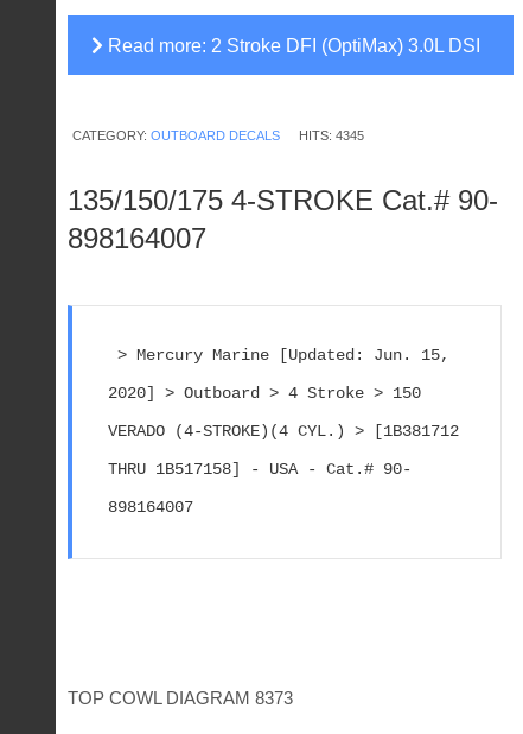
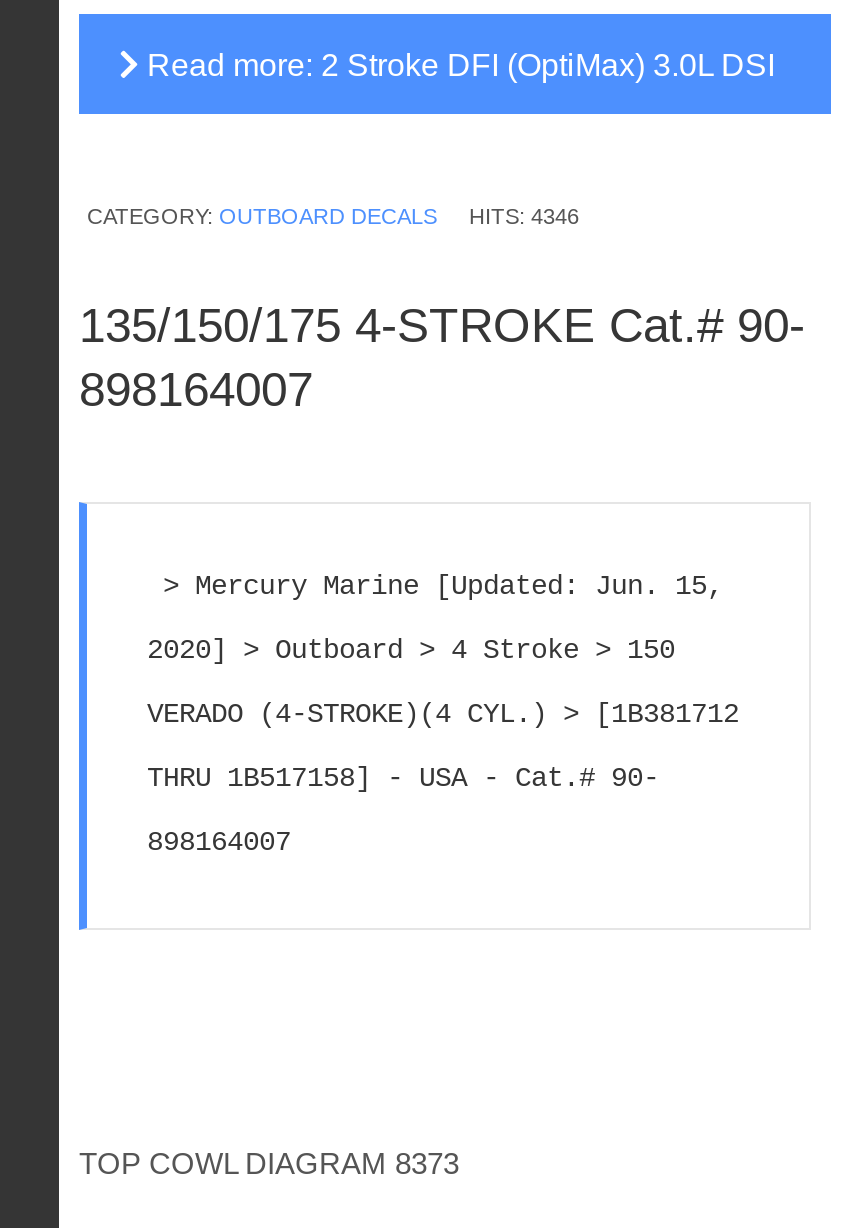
- CATEGORY: OUTBOARD DECALS HITS: 4345
+ CATEGORY: OUTBOARD DECALS HITS: 4346
